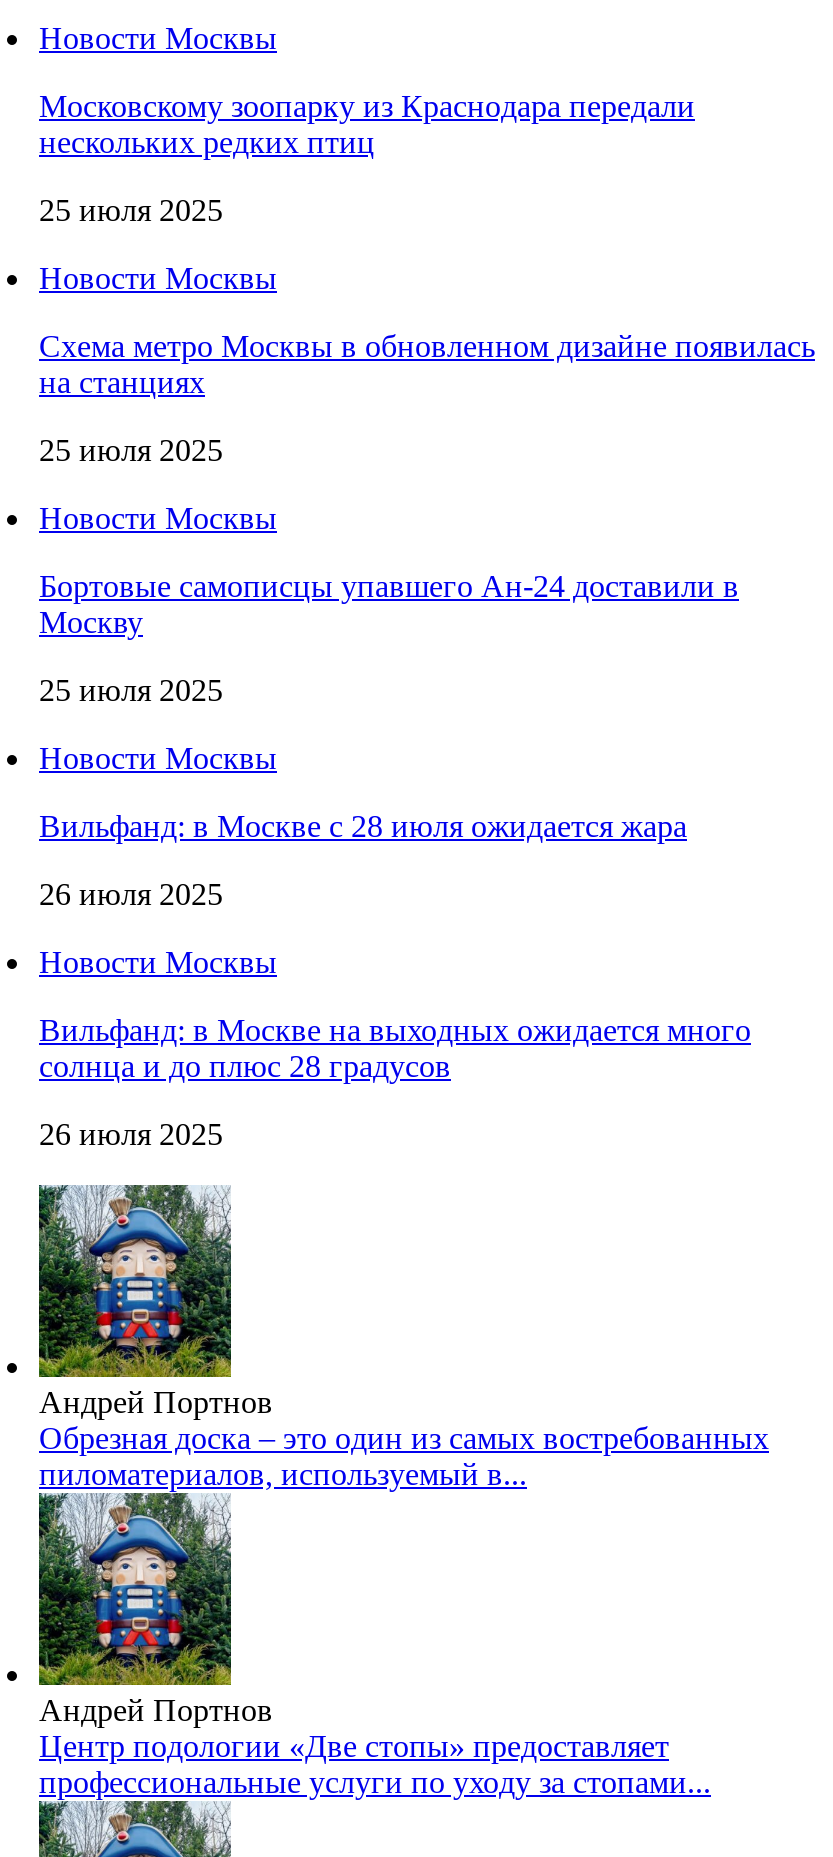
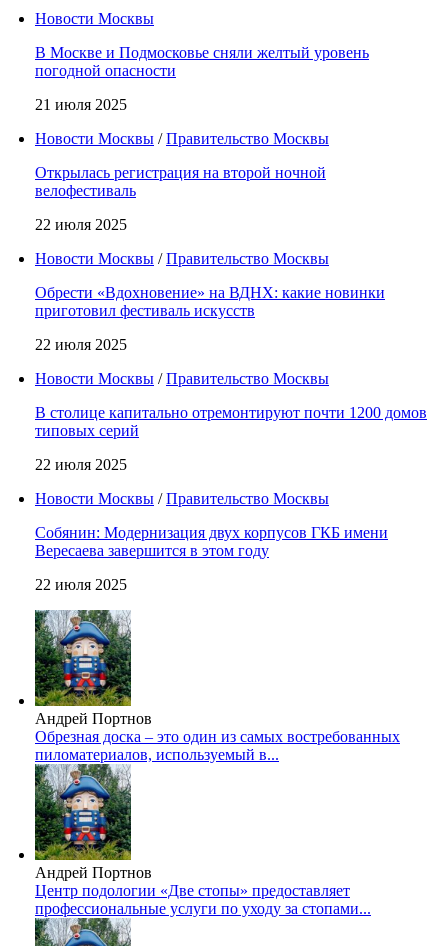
- Московскому зоопарку из Краснодара передали
- нескольких редких птиц
+ В Москве и Подмосковье сняли желтый уровень
+ погодной опасности

- 25 июля 2025
+ 21 июля 2025

- Новости Москвы
+ Новости Москвы / Правительство Москвы

- Схема метро Москвы в обновленном дизайне появилась
- на станциях
+ Открылась регистрация на второй ночной
+ велофестиваль

- 25 июля 2025
+ 22 июля 2025

- Новости Москвы
+ Новости Москвы / Правительство Москвы

- Бортовые самописцы упавшего Ан-24 доставили в
- Москву
+ Обрести «Вдохновение» на ВДНХ: какие новинки
+ приготовил фестиваль искусств

- 25 июля 2025
+ 22 июля 2025

- Новости Москвы
+ Новости Москвы / Правительство Москвы

- Вильфанд: в Москве с 28 июля ожидается жара
+ В столице капитально отремонтируют почти 1200 домов
+ типовых серий

- 26 июля 2025
+ 22 июля 2025

- Новости Москвы
+ Новости Москвы / Правительство Москвы

- Вильфанд: в Москве на выходных ожидается много
- солнца и до плюс 28 градусов
+ Собянин: Модернизация двух корпусов ГКБ имени
+ Вересаева завершится в этом году

- 26 июля 2025
+ 22 июля 2025
